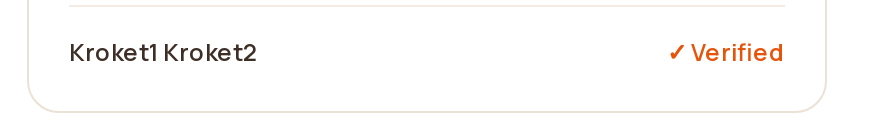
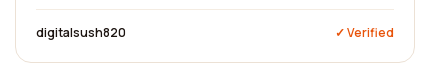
- Kroket1 Kroket2
+ digitalsush820
